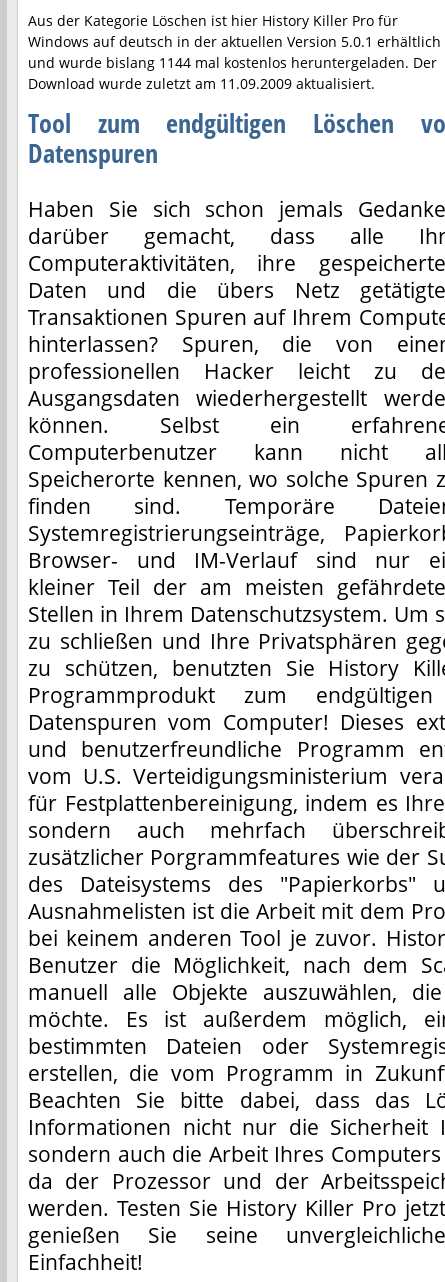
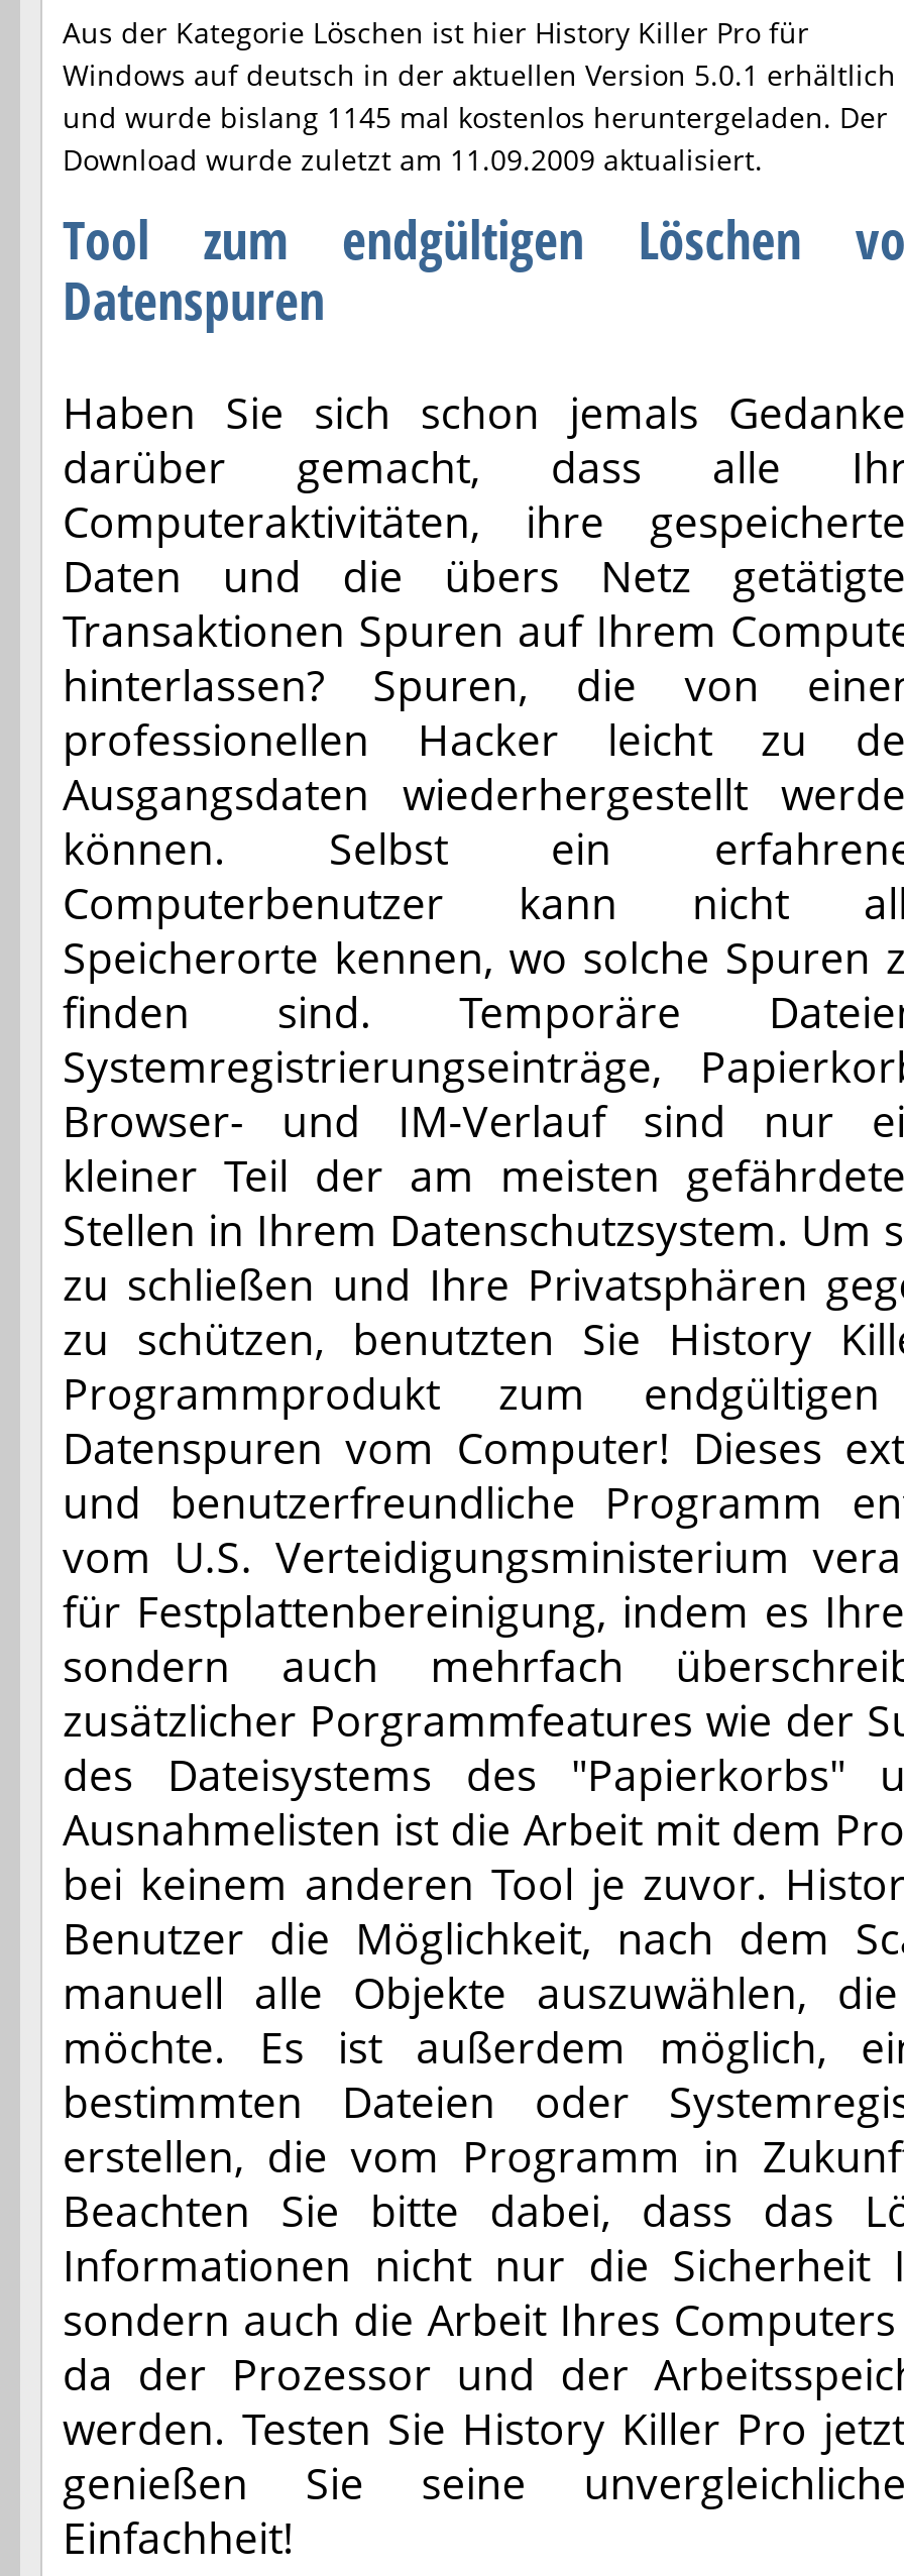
- und wurde bislang 1144 mal kostenlos heruntergeladen. Der
+ und wurde bislang 1145 mal kostenlos heruntergeladen. Der
